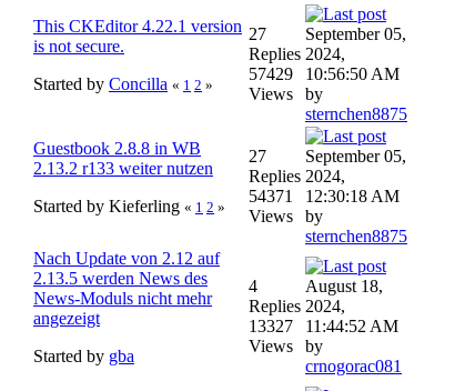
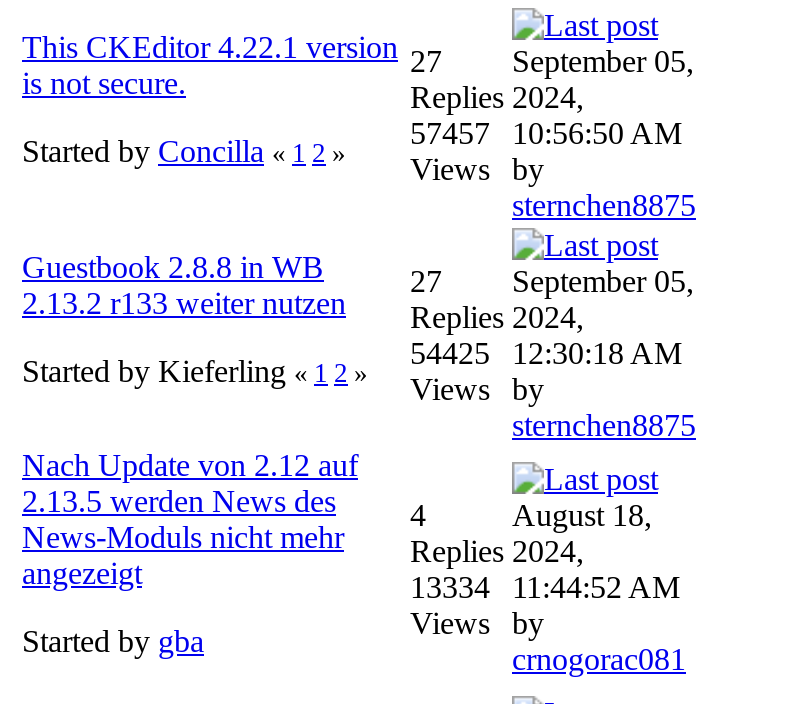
- 57429 10:56:50 AM
+ 57457 10:56:50 AM

- 54371 12:30:18 AM
+ 54425 12:30:18 AM

- 13327 11:44:52 AM
+ 13334 11:44:52 AM
